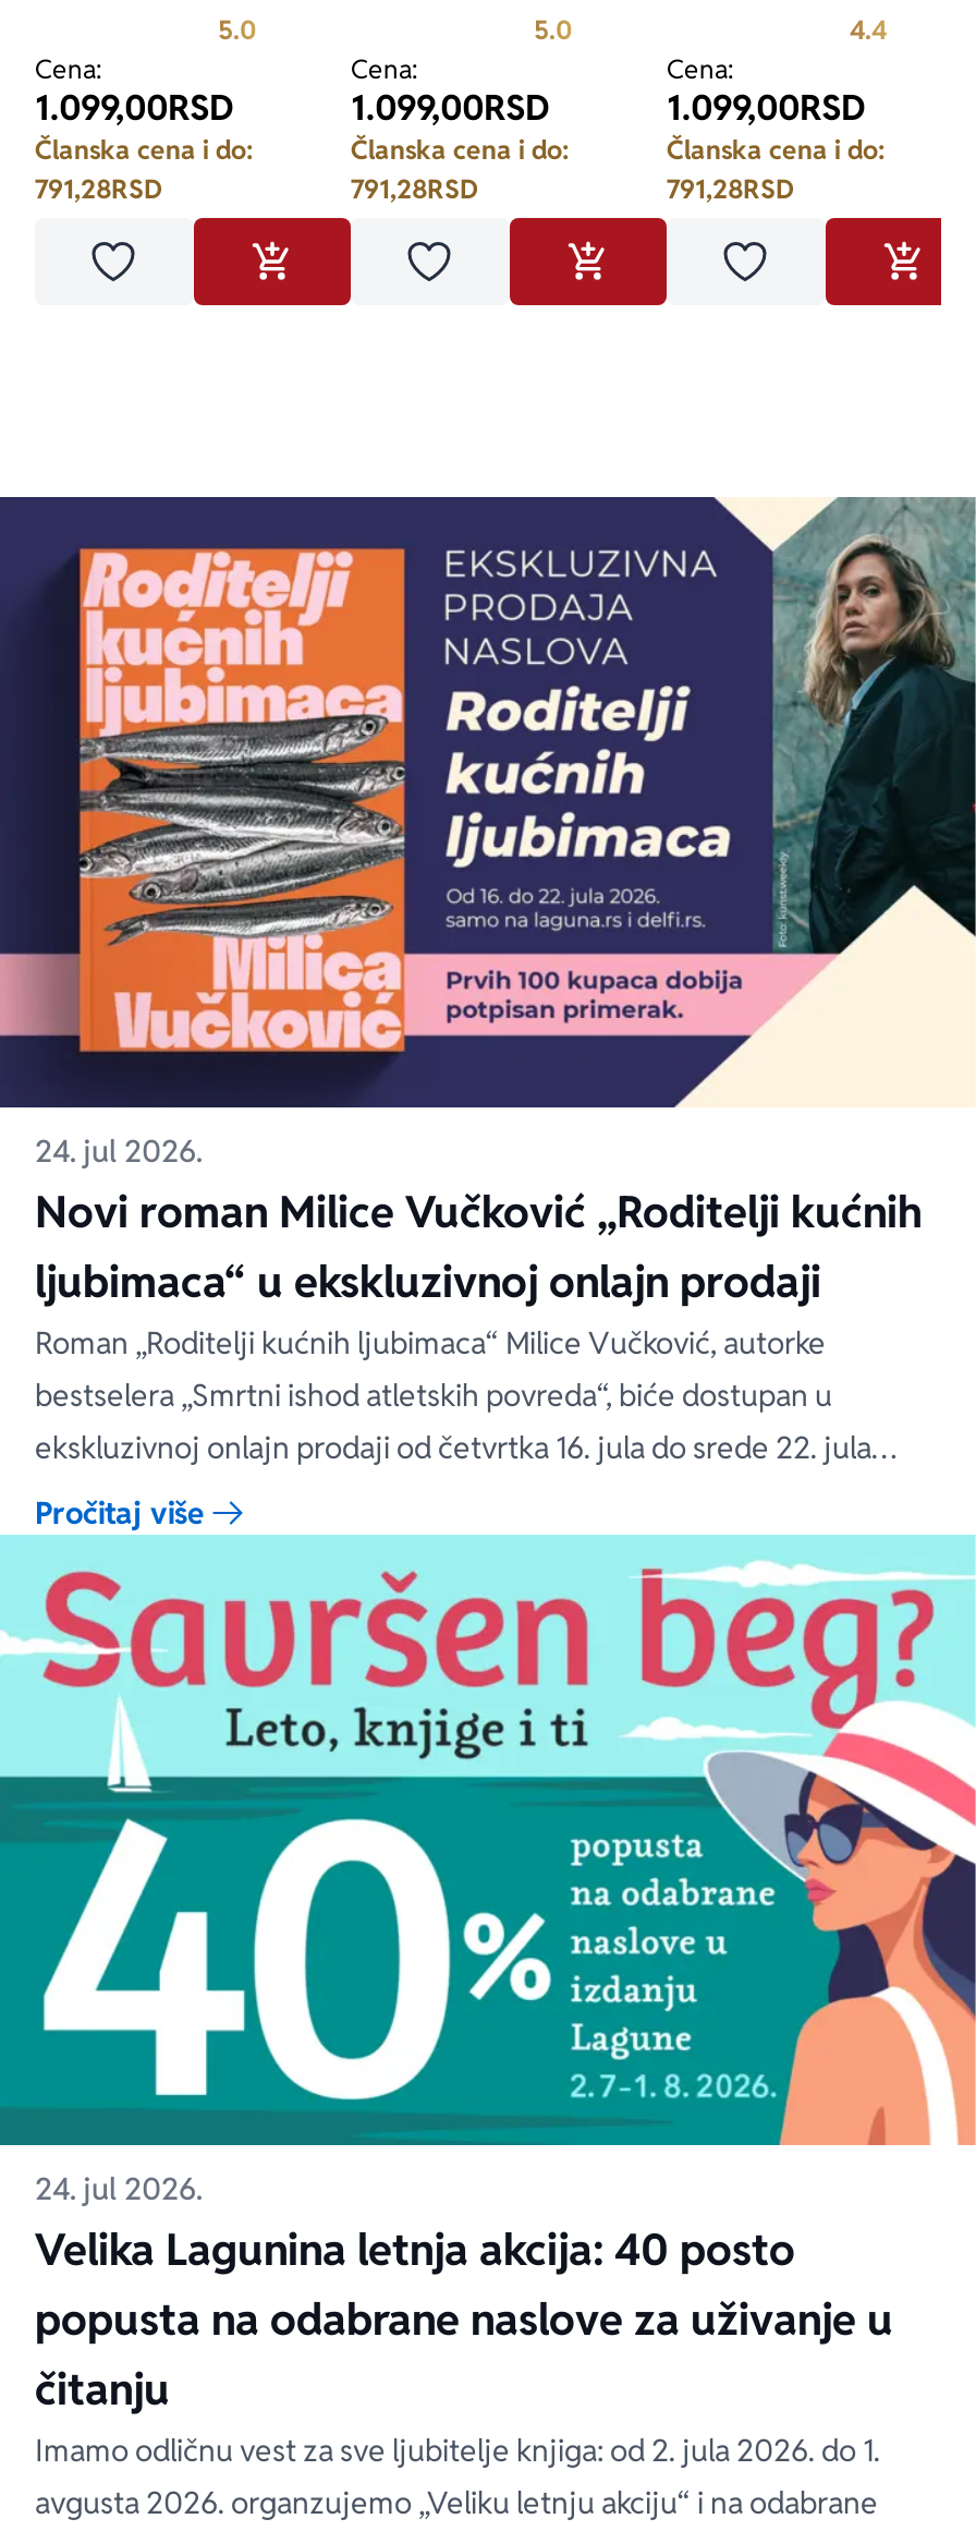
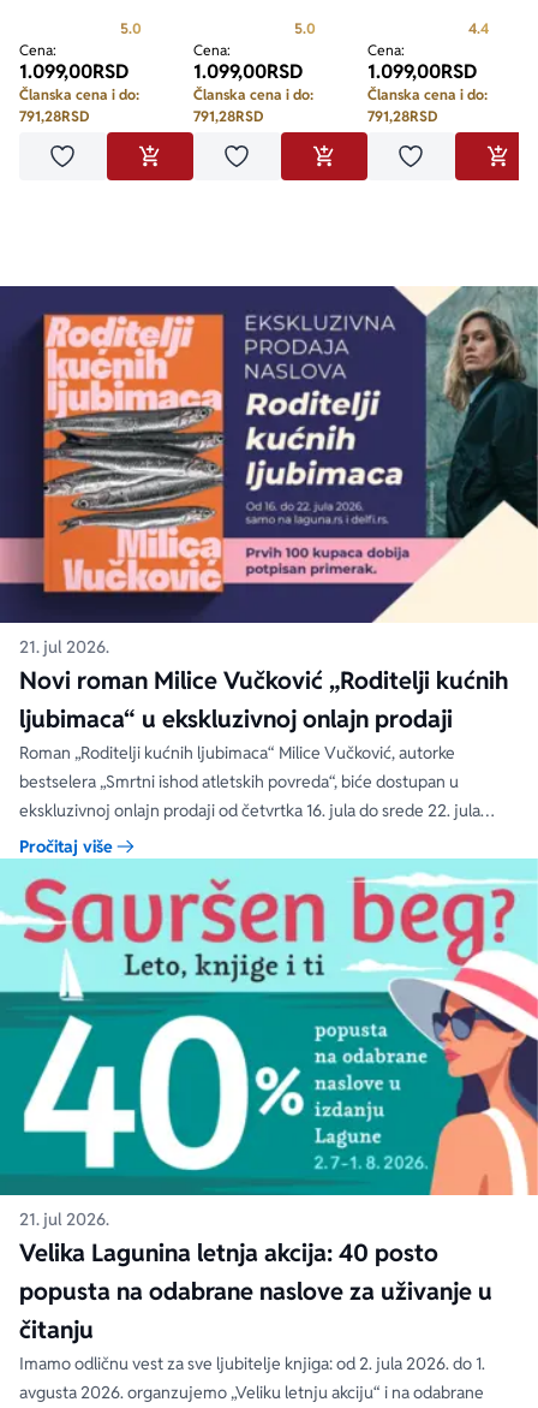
- 24. jul 2026.
+ 21. jul 2026.

- 24. jul 2026.
+ 21. jul 2026.
